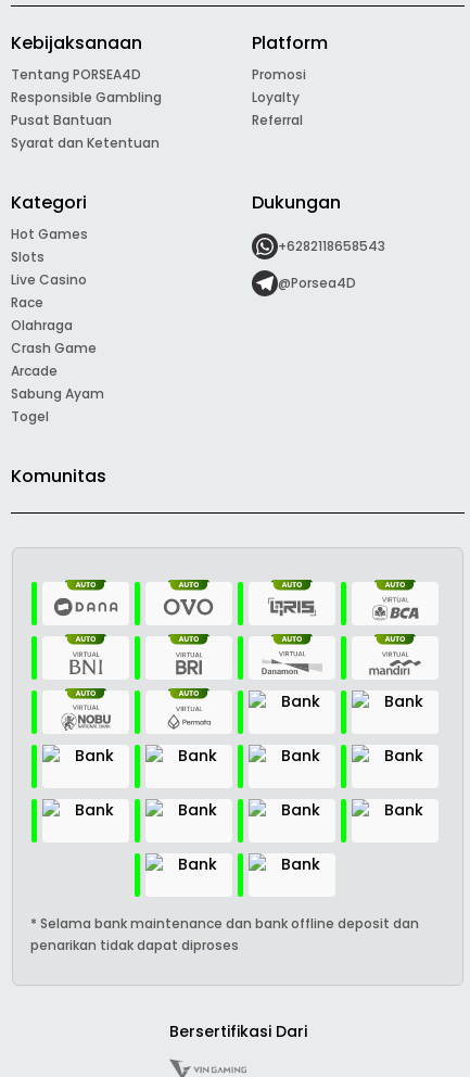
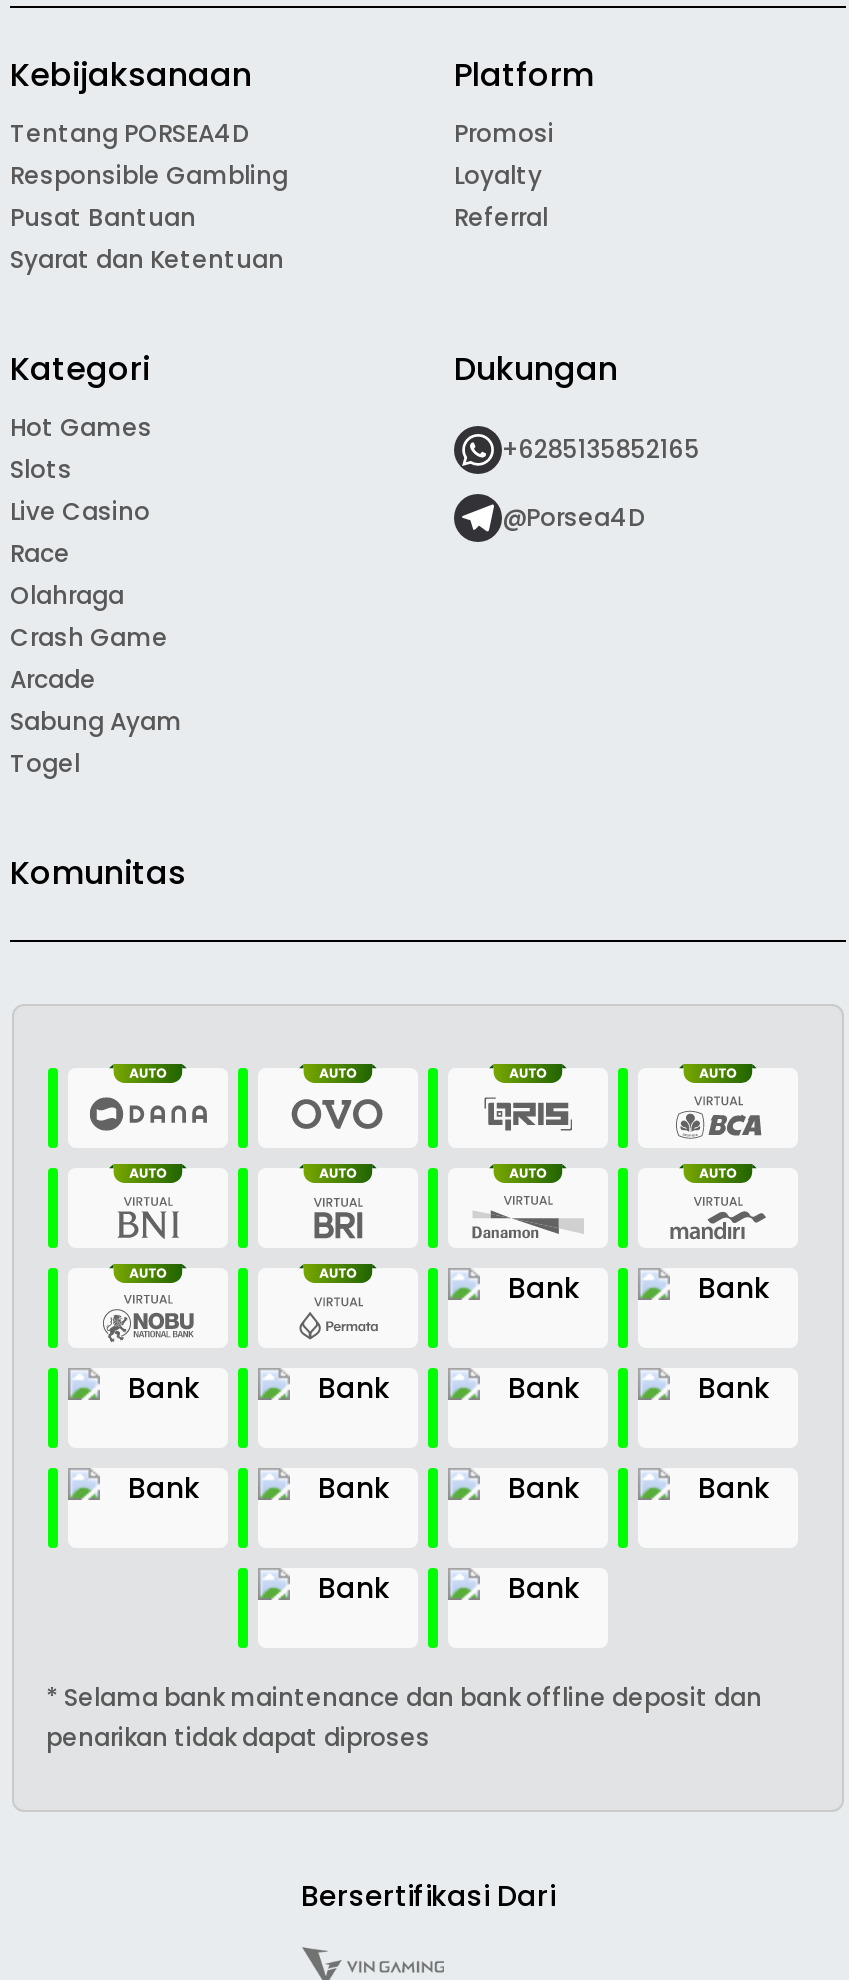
- +6282118658543
+ +6285135852165
